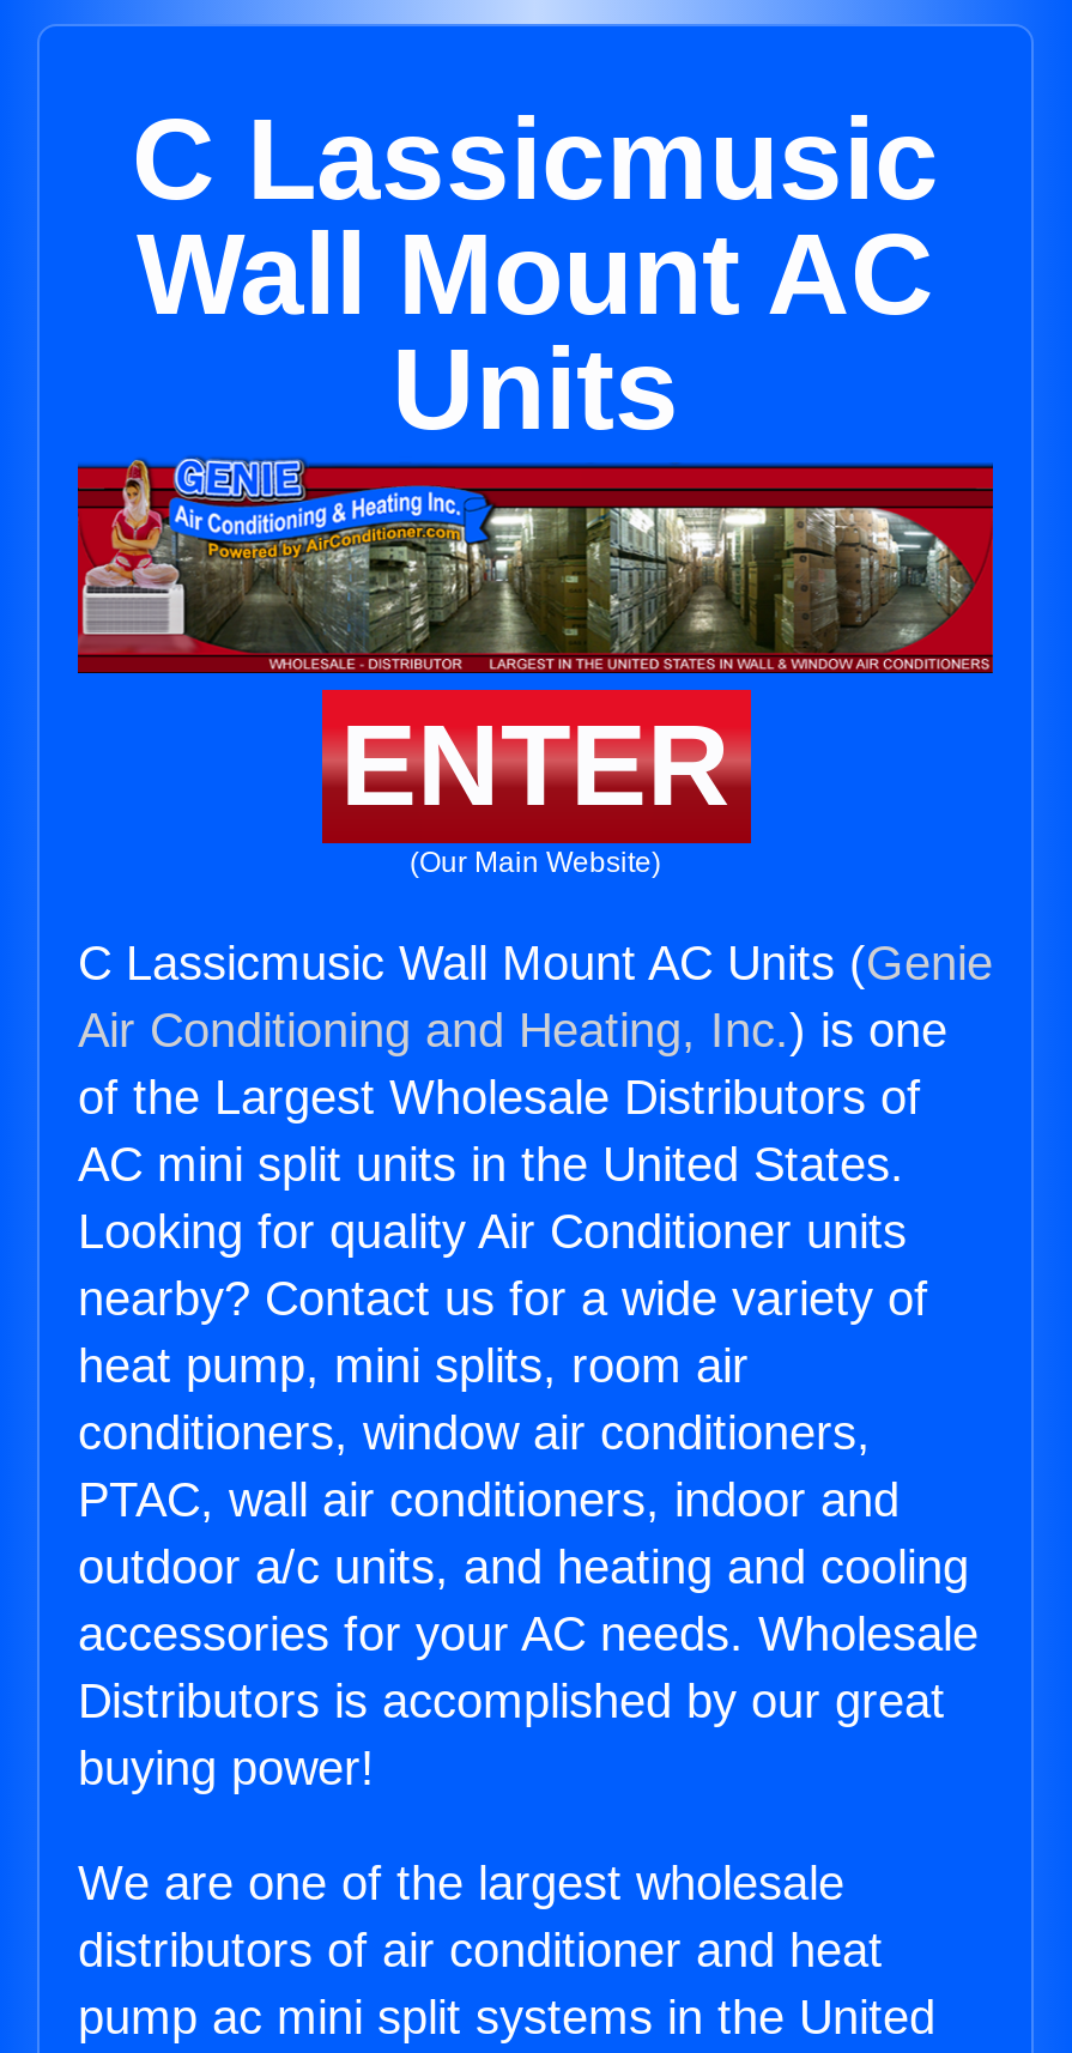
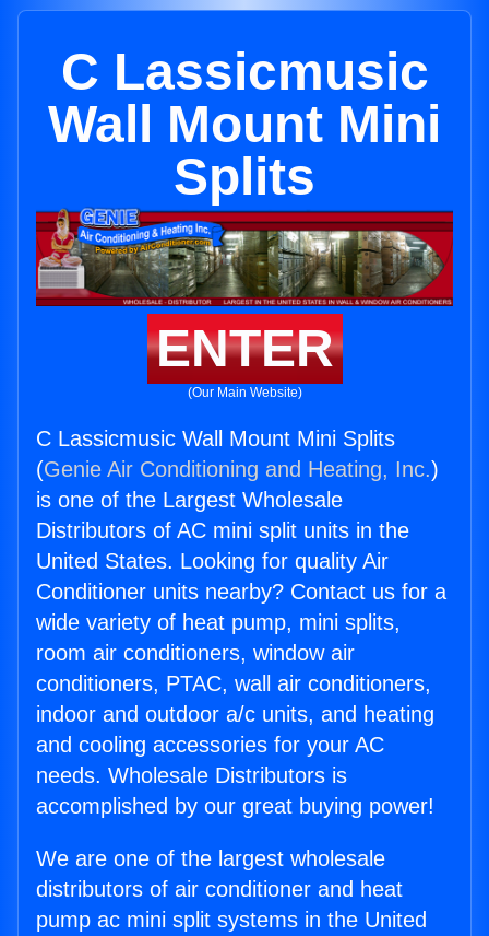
- Wall Mount AC
- Units
+ Wall Mount Mini
+ Splits

- C Lassicmusic Wall Mount AC Units (Genie
- Air Conditioning and Heating, Inc.) is one
- of the Largest Wholesale Distributors of
- AC mini split units in the United States.
- Looking for quality Air Conditioner units
- nearby? Contact us for a wide variety of
- heat pump, mini splits, room air
- conditioners, window air conditioners,
- PTAC, wall air conditioners, indoor and
- outdoor a/c units, and heating and cooling
- accessories for your AC needs. Wholesale
- Distributors is accomplished by our great
- buying power!
+ C Lassicmusic Wall Mount Mini Splits
+ (Genie Air Conditioning and Heating, Inc.)
+ is one of the Largest Wholesale
+ Distributors of AC mini split units in the
+ United States. Looking for quality Air
+ Conditioner units nearby? Contact us for a
+ wide variety of heat pump, mini splits,
+ room air conditioners, window air
+ conditioners, PTAC, wall air conditioners,
+ indoor and outdoor a/c units, and heating
+ and cooling accessories for your AC
+ needs. Wholesale Distributors is
+ accomplished by our great buying power!
